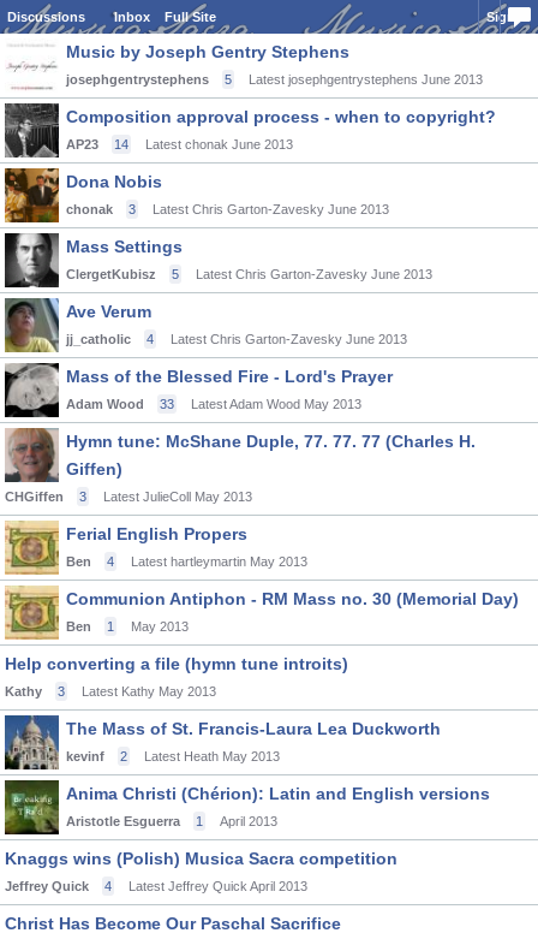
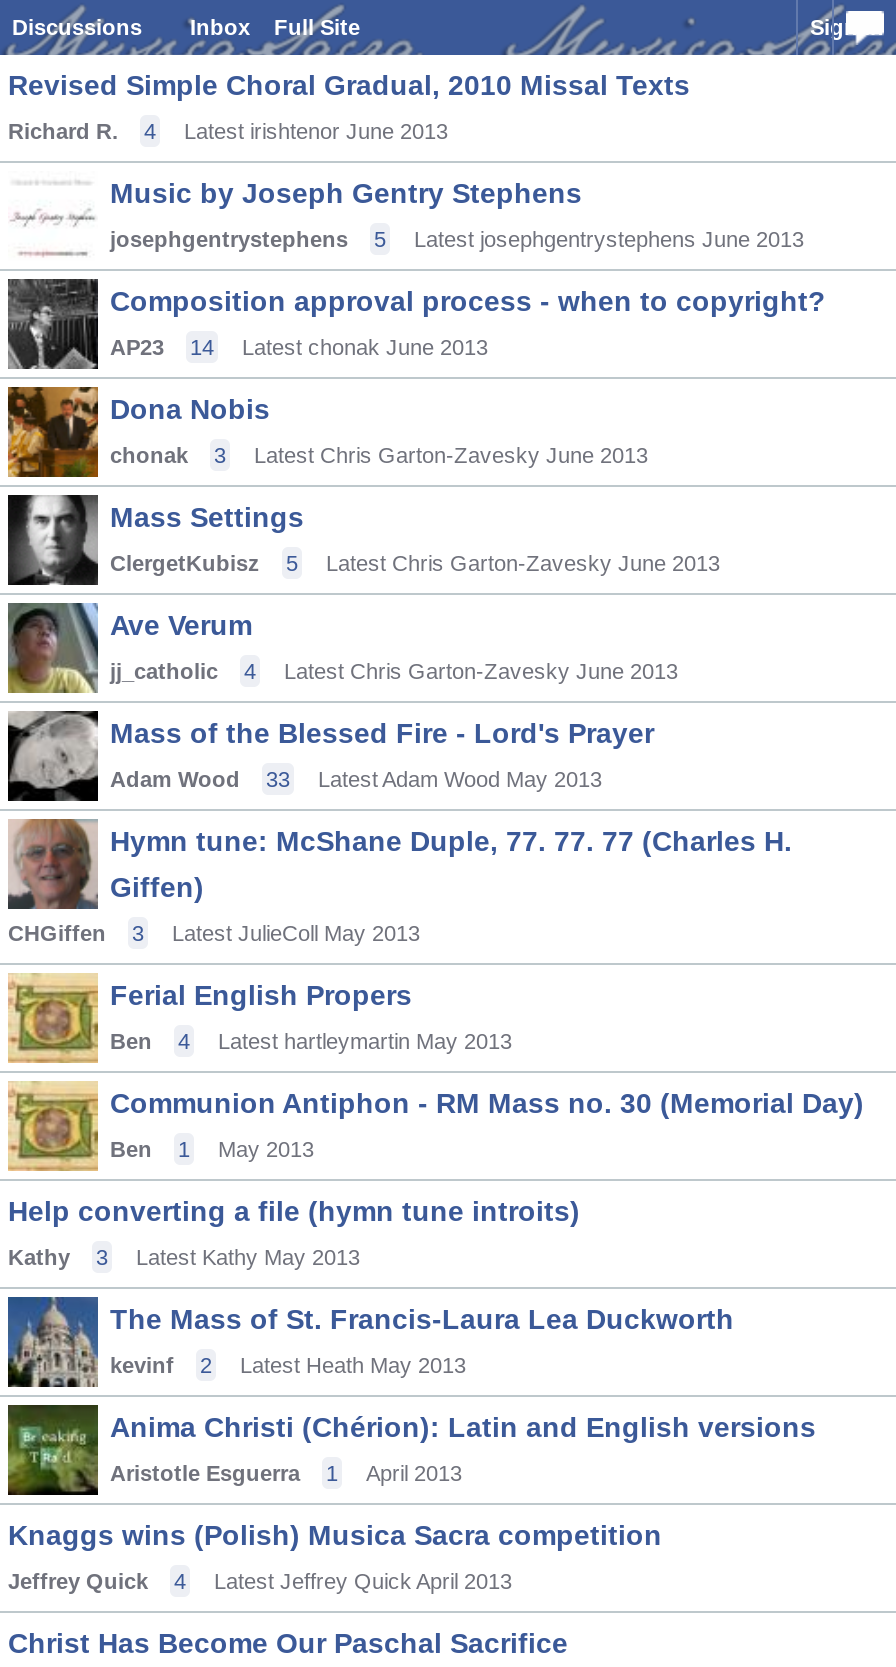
+ Revised Simple Choral Gradual, 2010 Missal Texts
+ Richard R.
+ 4
+ Latest irishtenor June 2013
